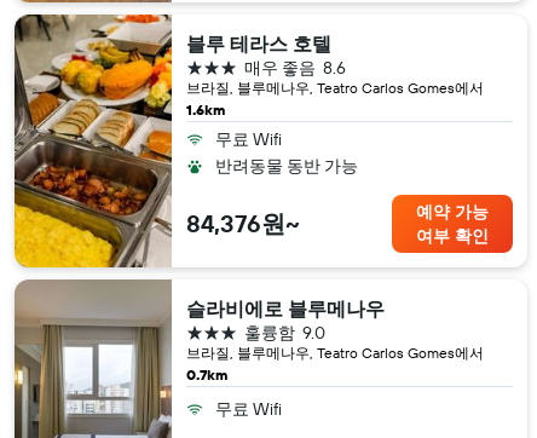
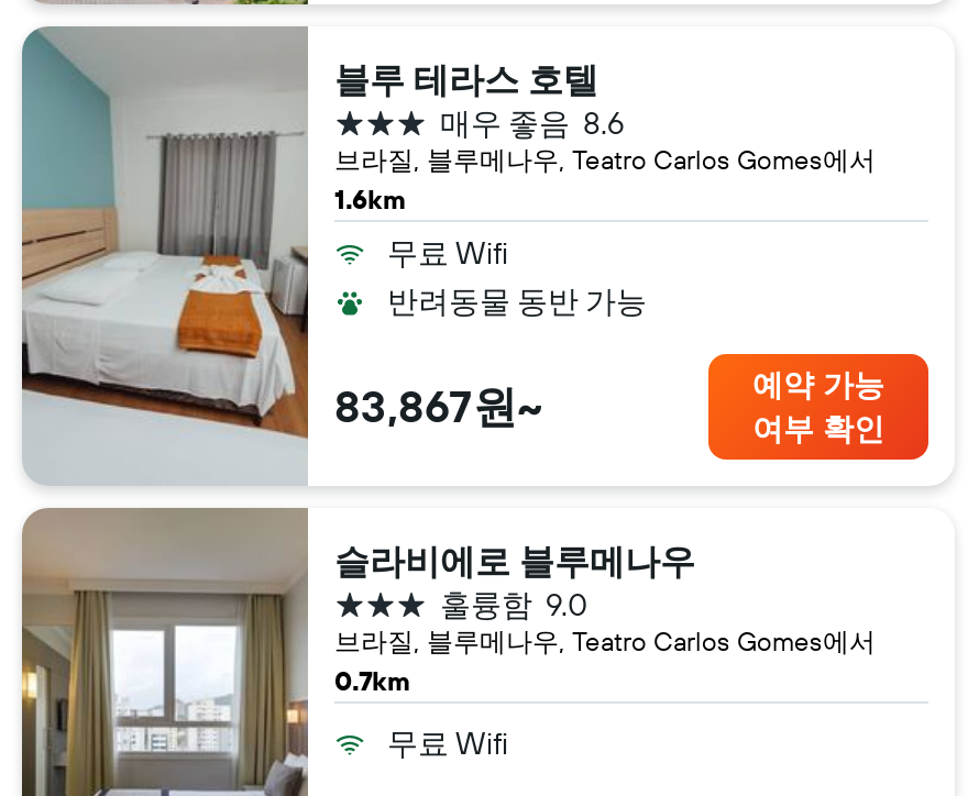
- [image]
- 84,376원~
+ [image]
+ 83,867원~
